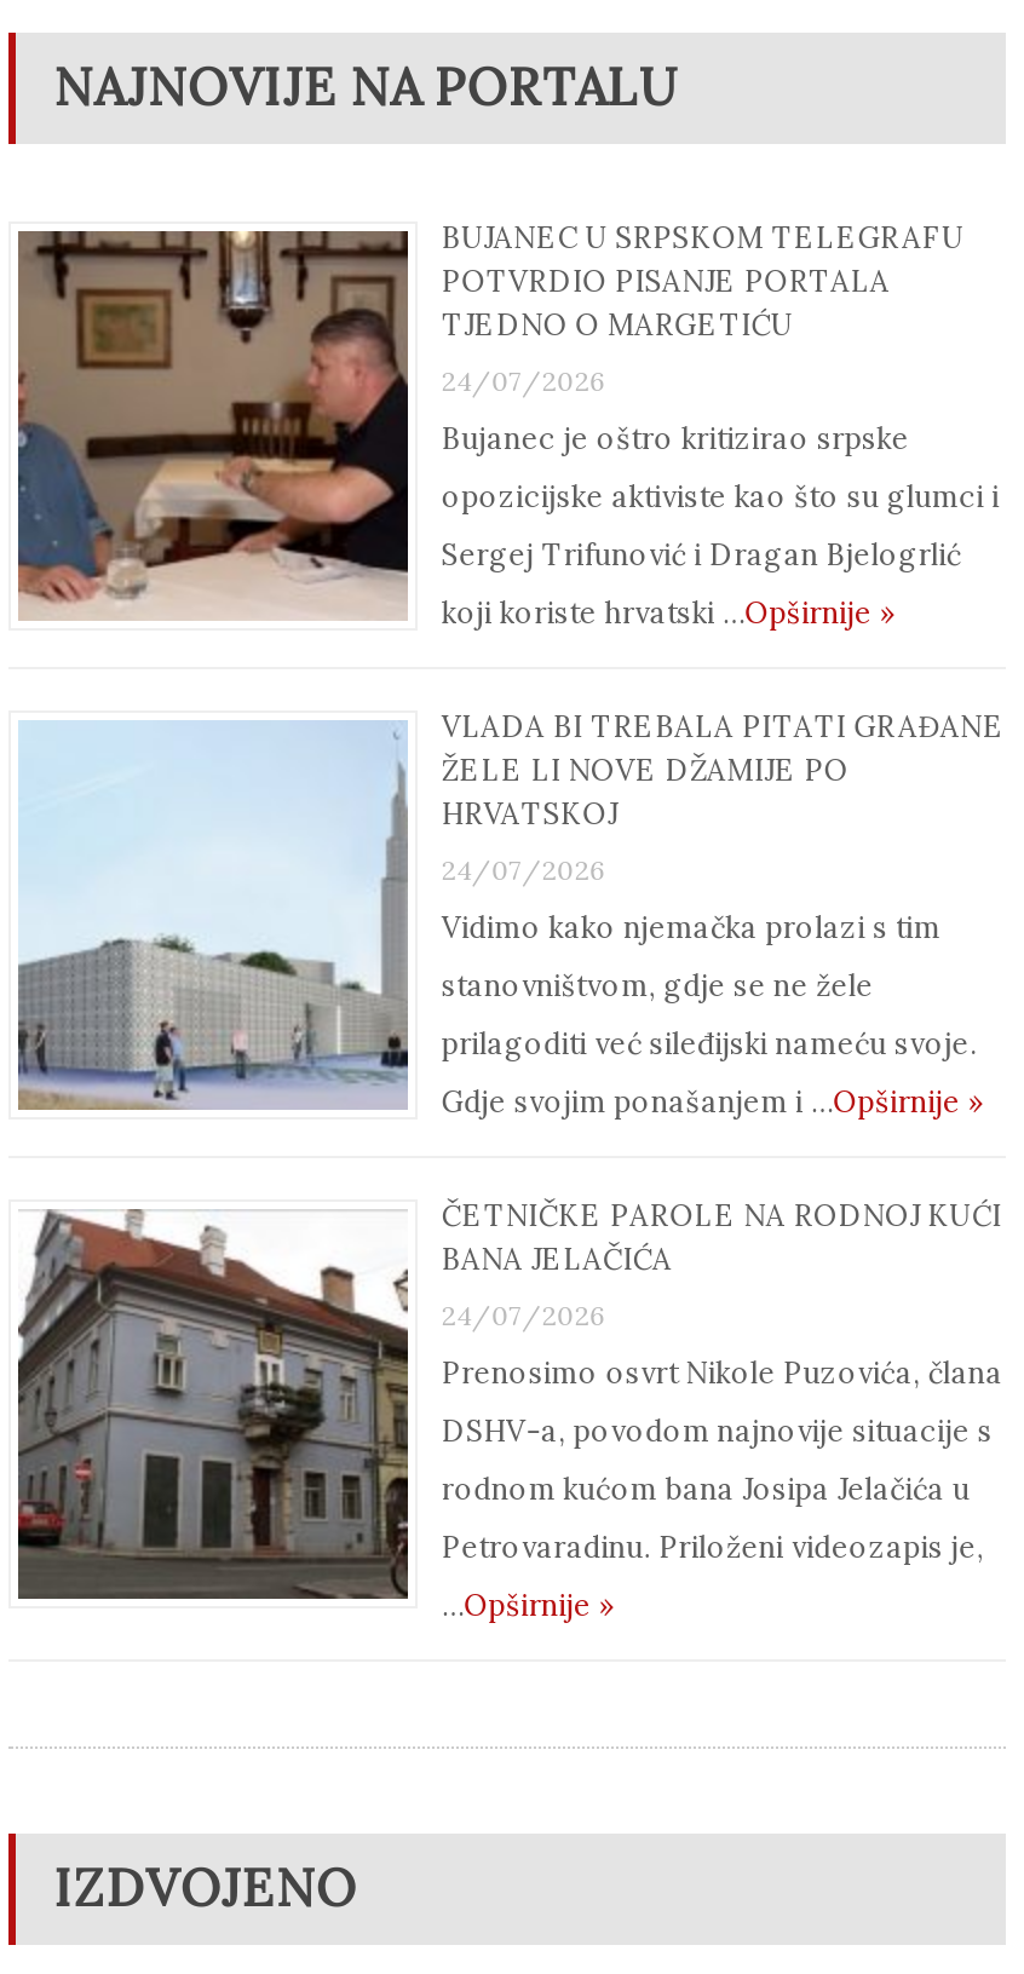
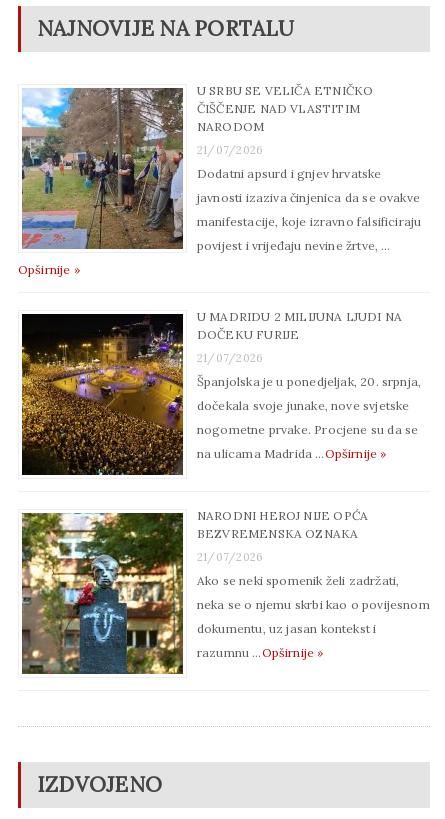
- [image]
- BUJANEC U SRPSKOM TELEGRAFU
- POTVRDIO PISANJE PORTALA
- TJEDNO O MARGETIĆU
+ [image]
+ U SRBU SE VELIČA ETNIČKO
+ ČIŠČENJE NAD VLASTITIM
+ NARODOM

- 24/07/2026
+ 21/07/2026

- Bujanec je oštro kritizirao srpske
+ Dodatni apsurd i gnjev hrvatske

- opozicijske aktiviste kao što su glumci i
+ javnosti izaziva činjenica da se ovakve

- Sergej Trifunović i Dragan Bjelogrlić
+ manifestacije, koje izravno falsificiraju

- koji koriste hrvatski …Opširnije »
+ povijest i vrijeđaju nevine žrtve, …

- [image]
- 24/07/2026
+ [image]
+ U MADRIDU 2 MILIJUNA LJUDI NA
+ DOČEKU FURIJE

- VLADA BI TREBALA PITATI GRAĐANE
- ŽELE LI NOVE DŽAMIJE PO
- HRVATSKOJ
+ Opširnije »

- Vidimo kako njemačka prolazi s tim
+ 21/07/2026

- stanovništvom, gdje se ne žele
+ Španjolska je u ponedjeljak, 20. srpnja,

- prilagoditi već sileđijski nameću svoje.
+ dočekala svoje junake, nove svjetske

- Gdje svojim ponašanjem i …Opširnije »
+ nogometne prvake. Procjene su da se

- [image]
- 24/07/2026
+ [image]
+ NARODNI HEROJ NIJE OPĆA
+ BEZVREMENSKA OZNAKA

- ČETNIČKE PAROLE NA RODNOJ KUĆI
- BANA JELAČIĆA
+ na ulicama Madrida … Opširnije »

- Prenosimo osvrt Nikole Puzovića, člana
+ 21/07/2026

- DSHV-a, povodom najnovije situacije s
+ Ako se neki spomenik želi zadržati,

- rodnom kućom bana Josipa Jelačića u
+ neka se o njemu skrbi kao o povijesnom

- Petrovaradinu. Priloženi videozapis je,
+ dokumentu, uz jasan kontekst i

- …Opširnije »
+ razumnu …Opširnije »
